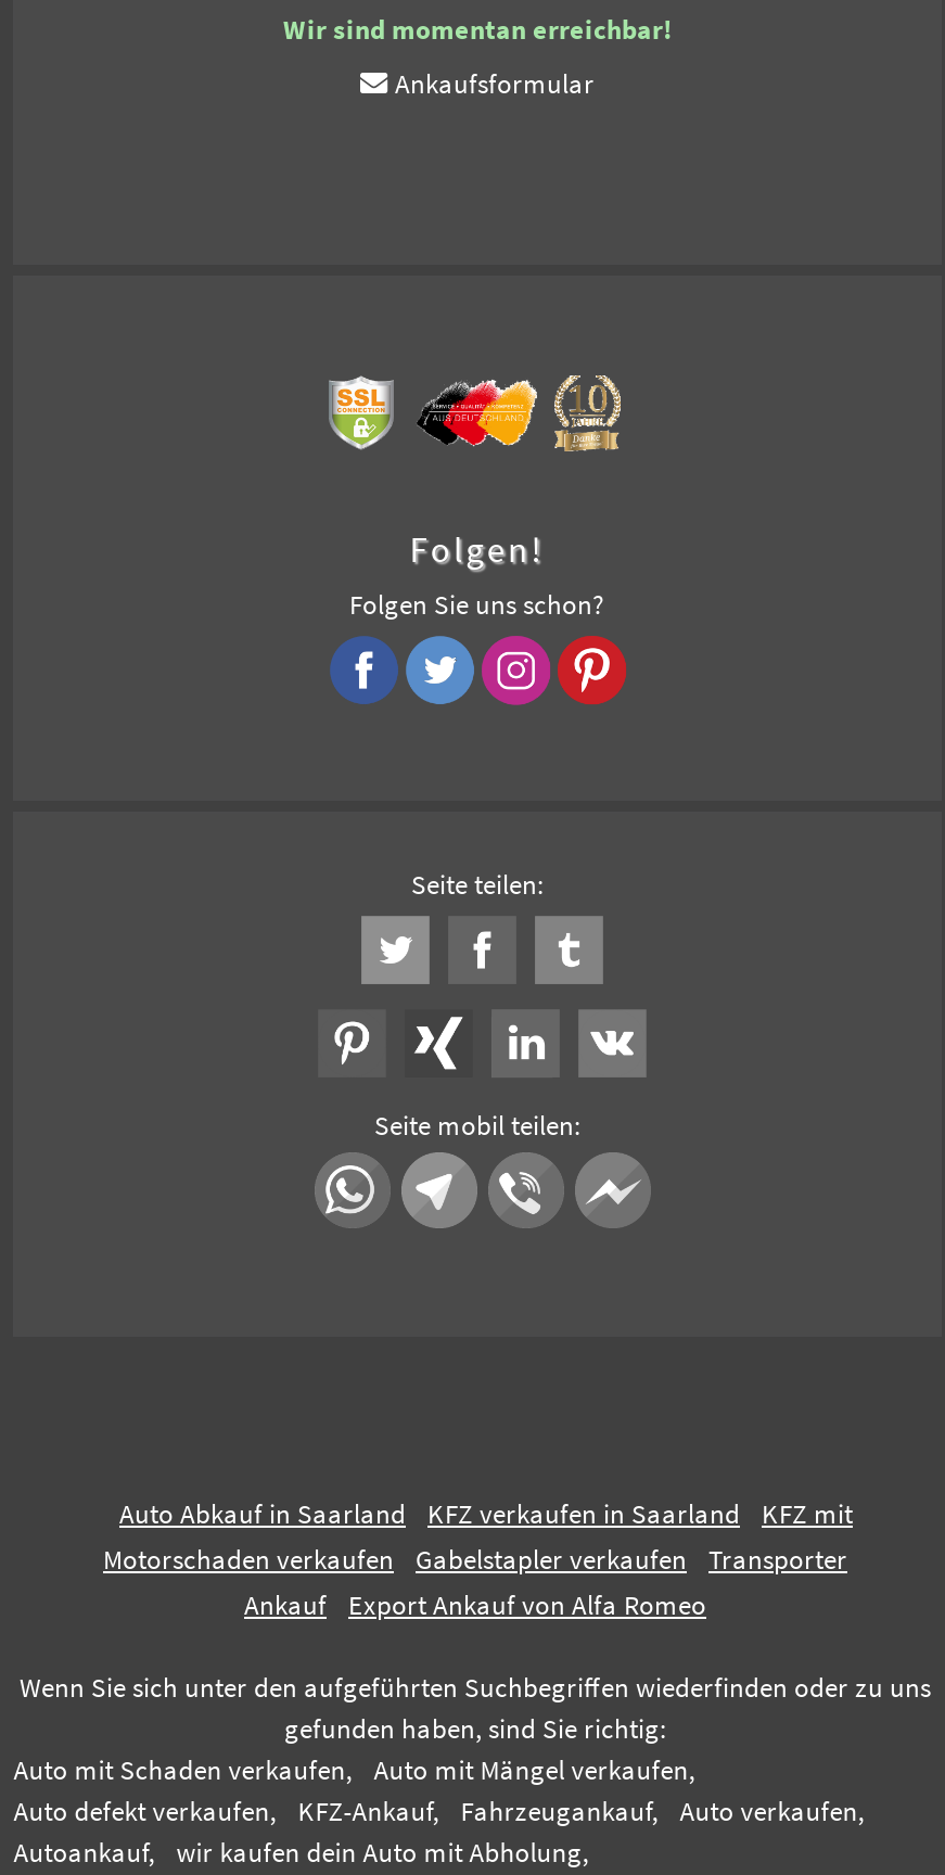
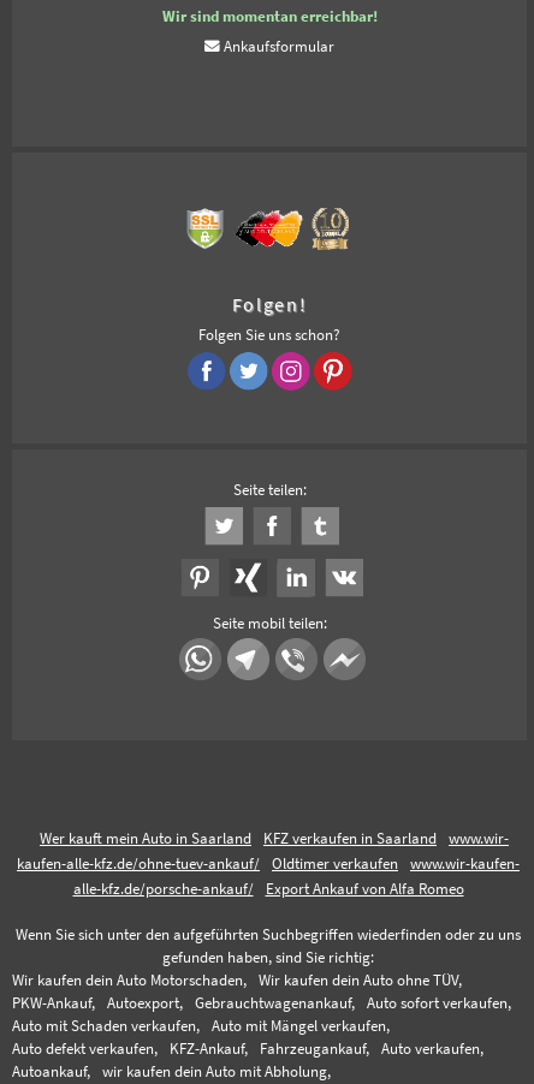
- KFZ mit
- Motorschaden verkaufen
- Gabelstapler verkaufen
- Transporter
- Ankauf
+ www.wir-
+ kaufen-alle-kfz.de/ohne-tuev-ankauf/
+ Oldtimer verkaufen
+ www.wir-kaufen-
+ alle-kfz.de/porsche-ankauf/

- Auto Abkauf in Saarland
+ Wer kauft mein Auto in Saarland

+ Wir kaufen dein Auto Motorschaden,
+ Wir kaufen dein Auto ohne TÜV,
+ PKW-Ankauf,
+ Autoexport,
+ Gebrauchtwagenankauf,
+ Auto sofort verkaufen,
